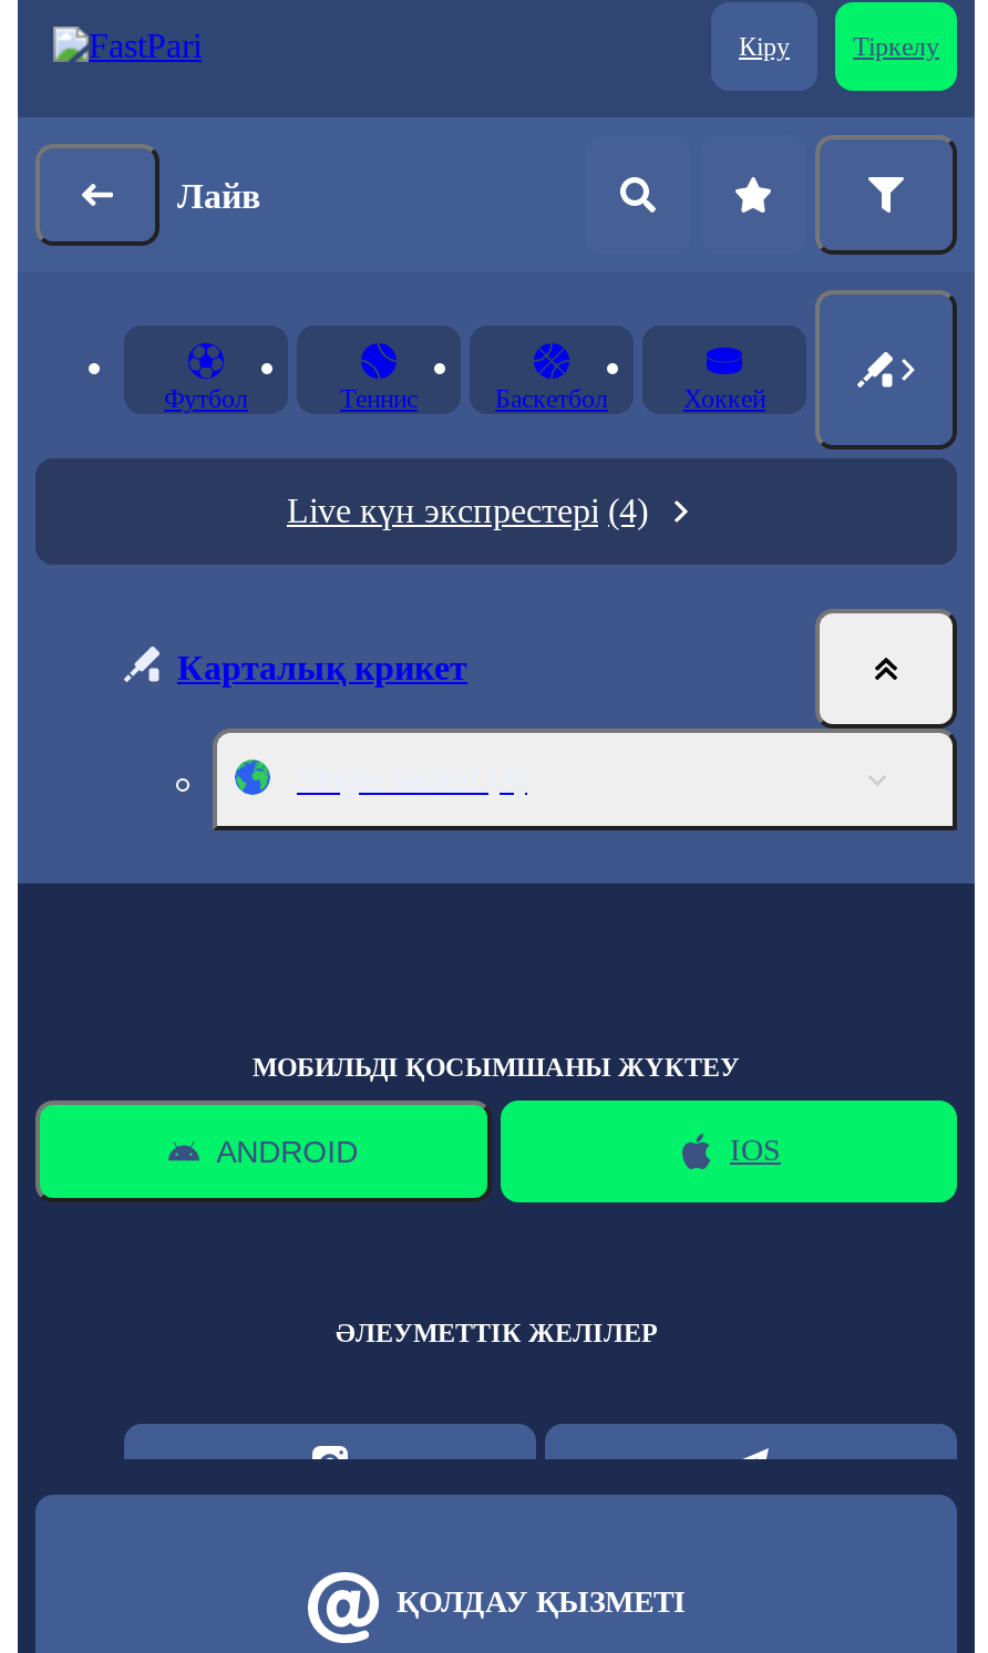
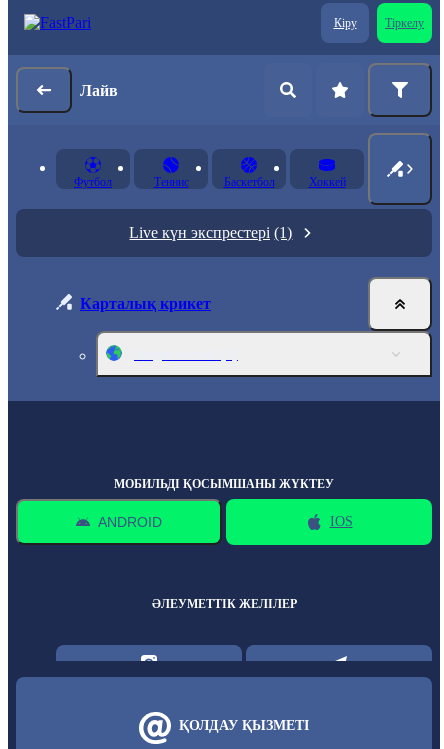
- Live күн экспрестері (4)
+ Live күн экспрестері (1)
